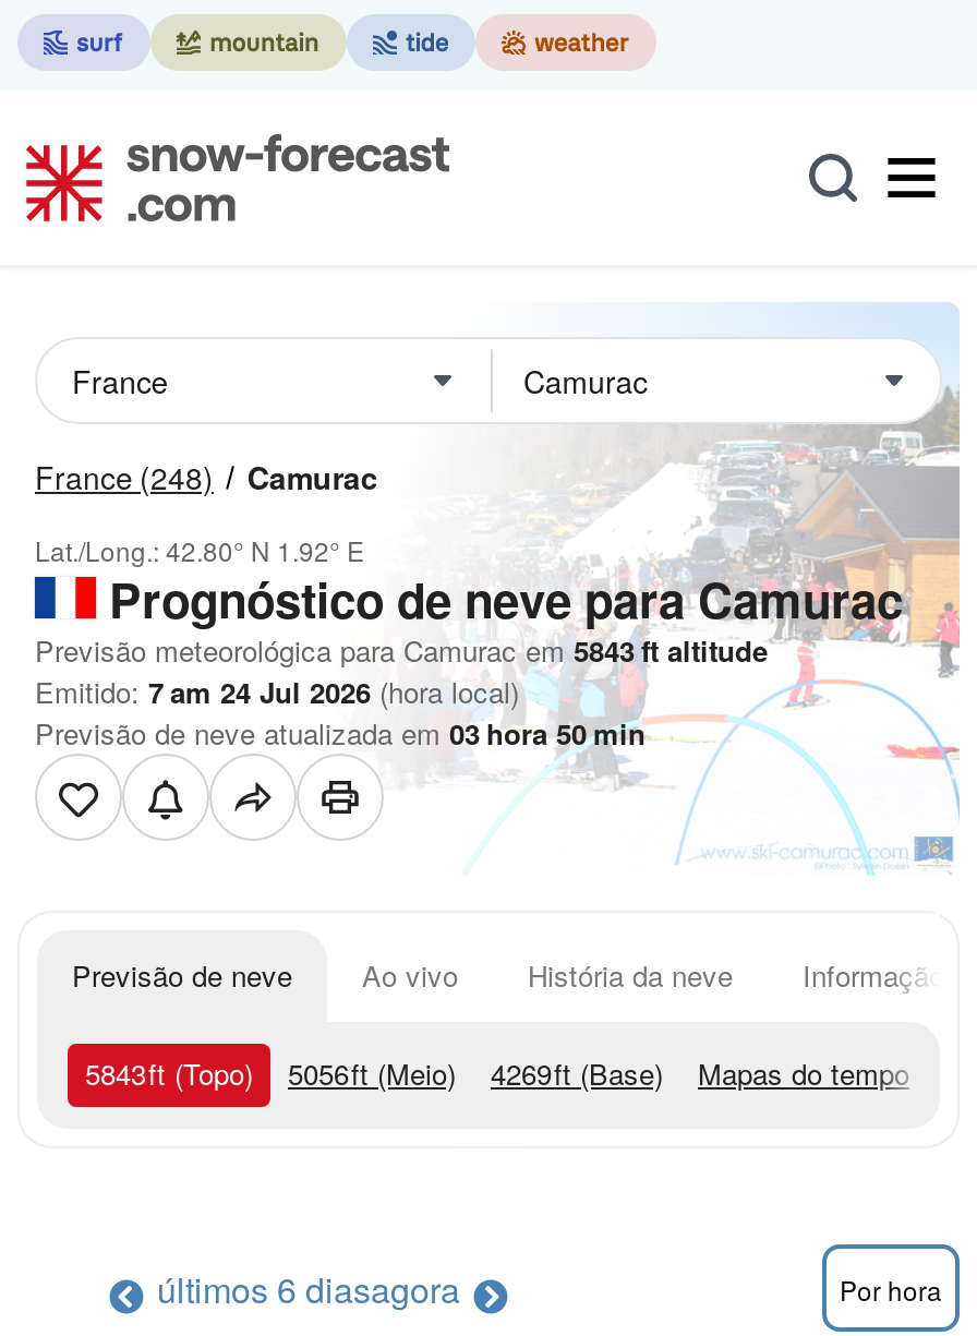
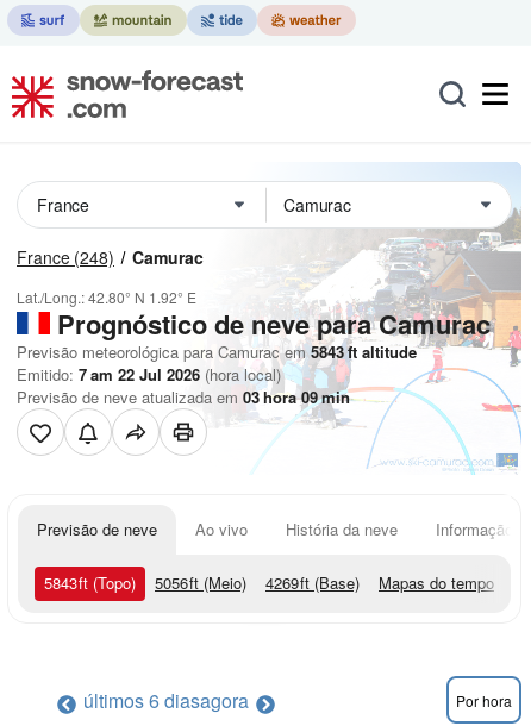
- Emitido: 7 am 24 Jul 2026 (hora local)
+ Emitido: 7 am 22 Jul 2026 (hora local)

- Previsão de neve atualizada em 03 hora 50 min
+ Previsão de neve atualizada em 03 hora 09 min
